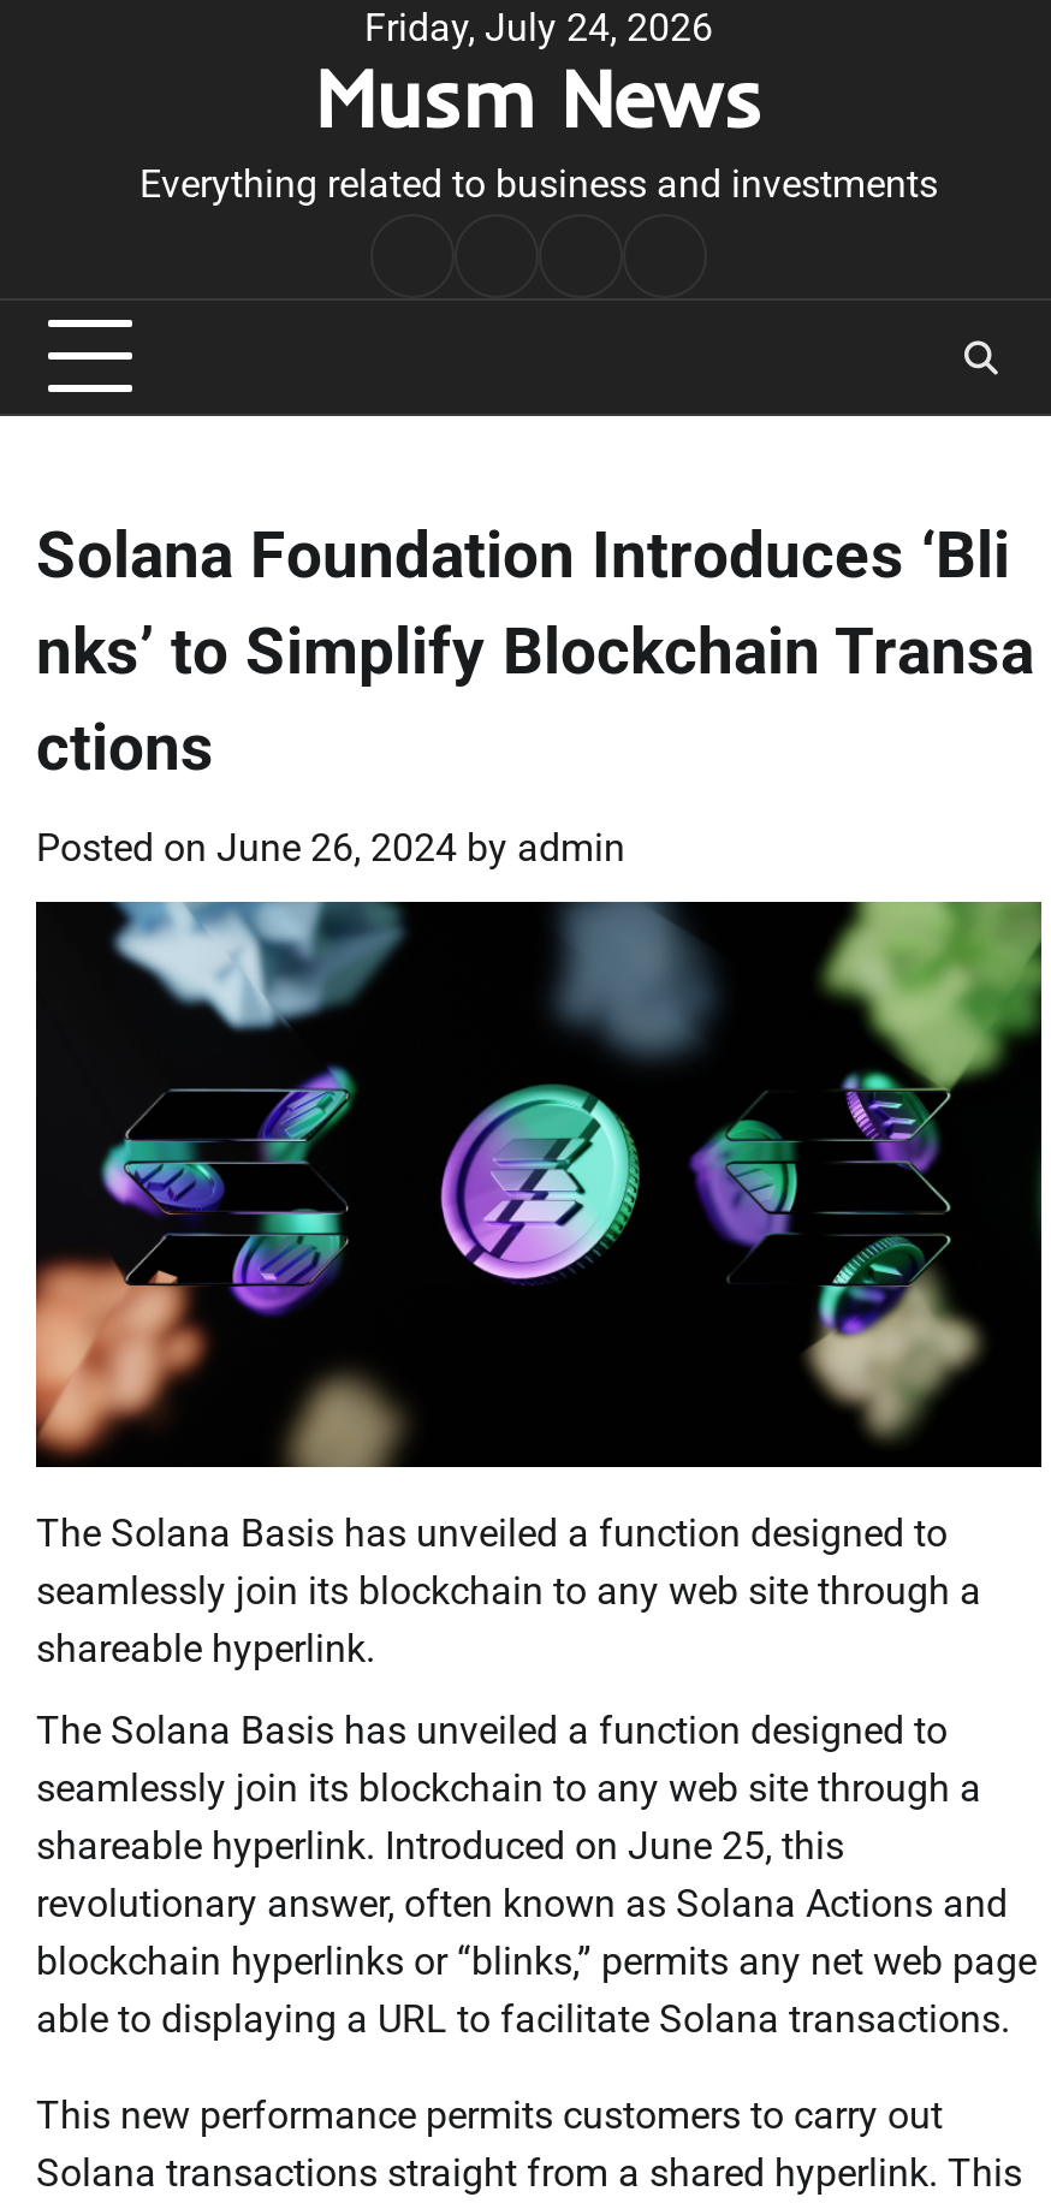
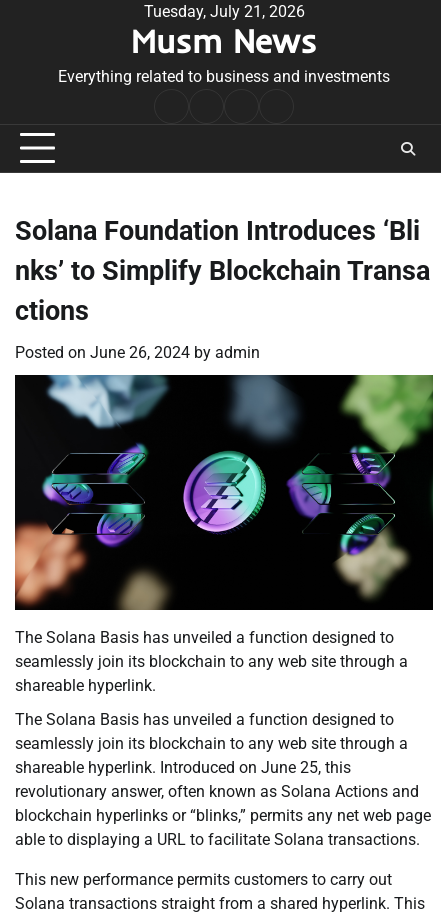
- Friday, July 24, 2026
+ Tuesday, July 21, 2026
